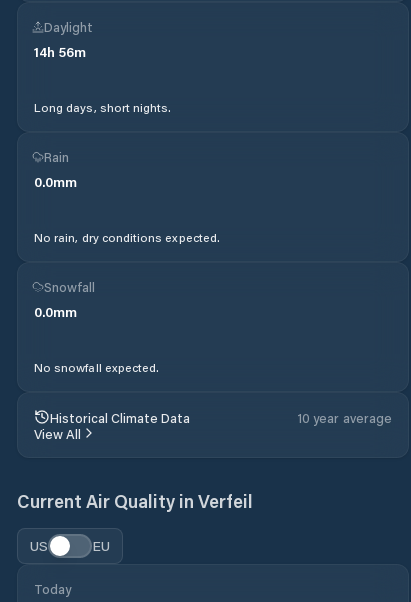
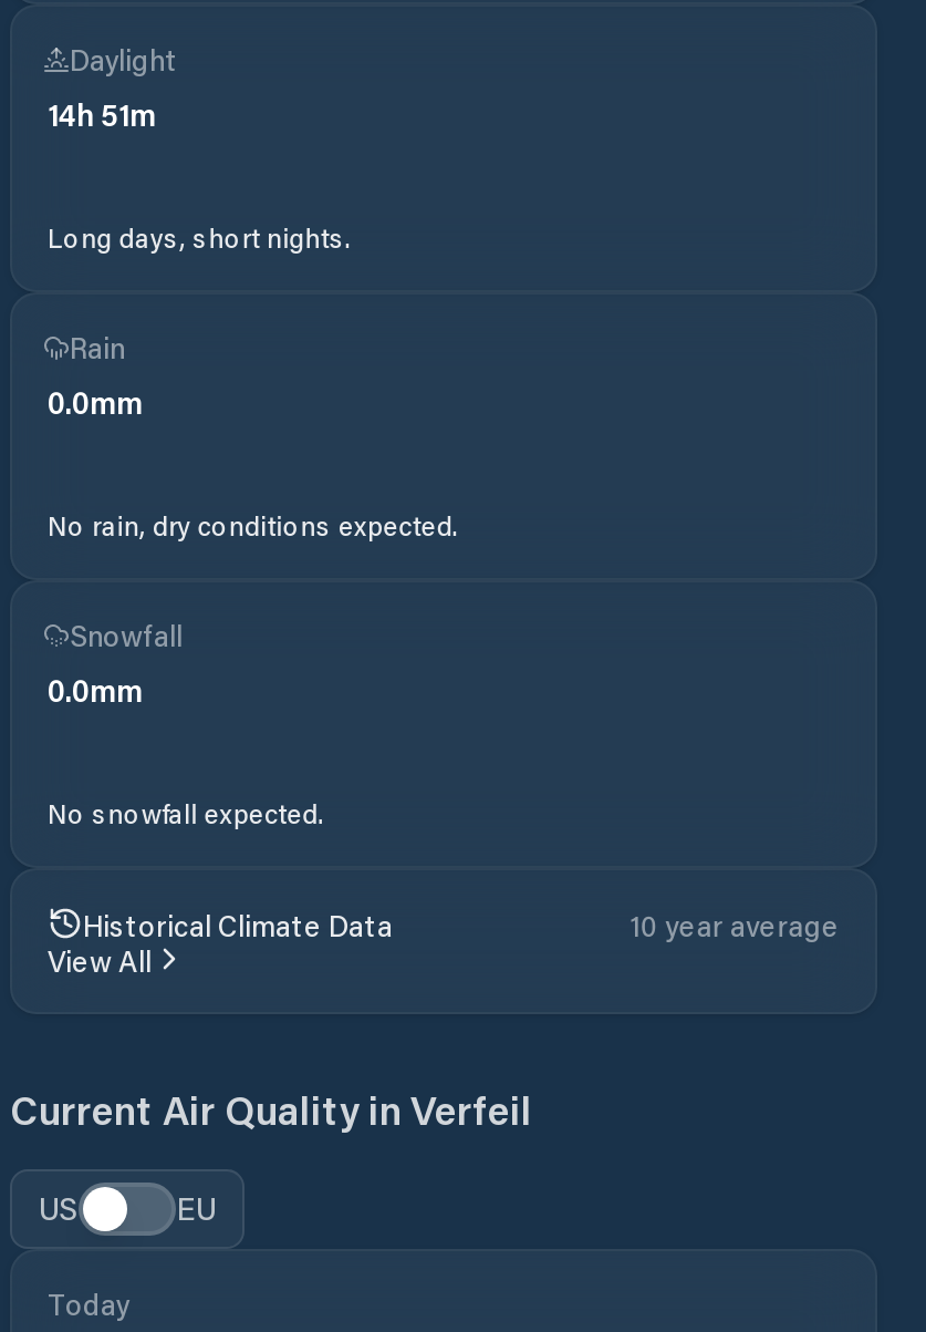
- 14h 56m
+ 14h 51m
